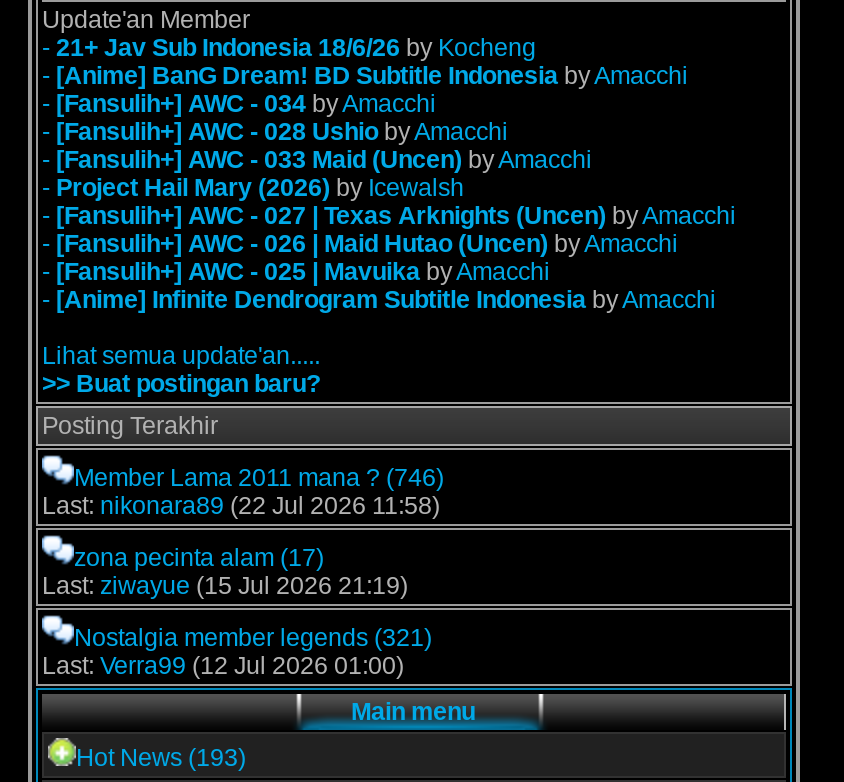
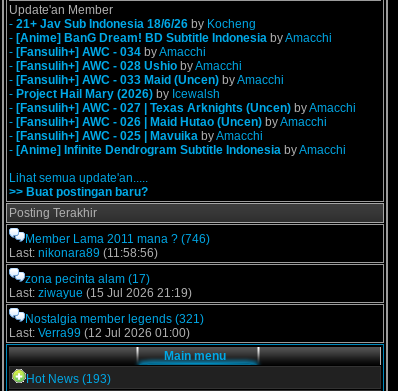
- Last: nikonara89 (22 Jul 2026 11:58)
+ Last: nikonara89 (11:58:56)
